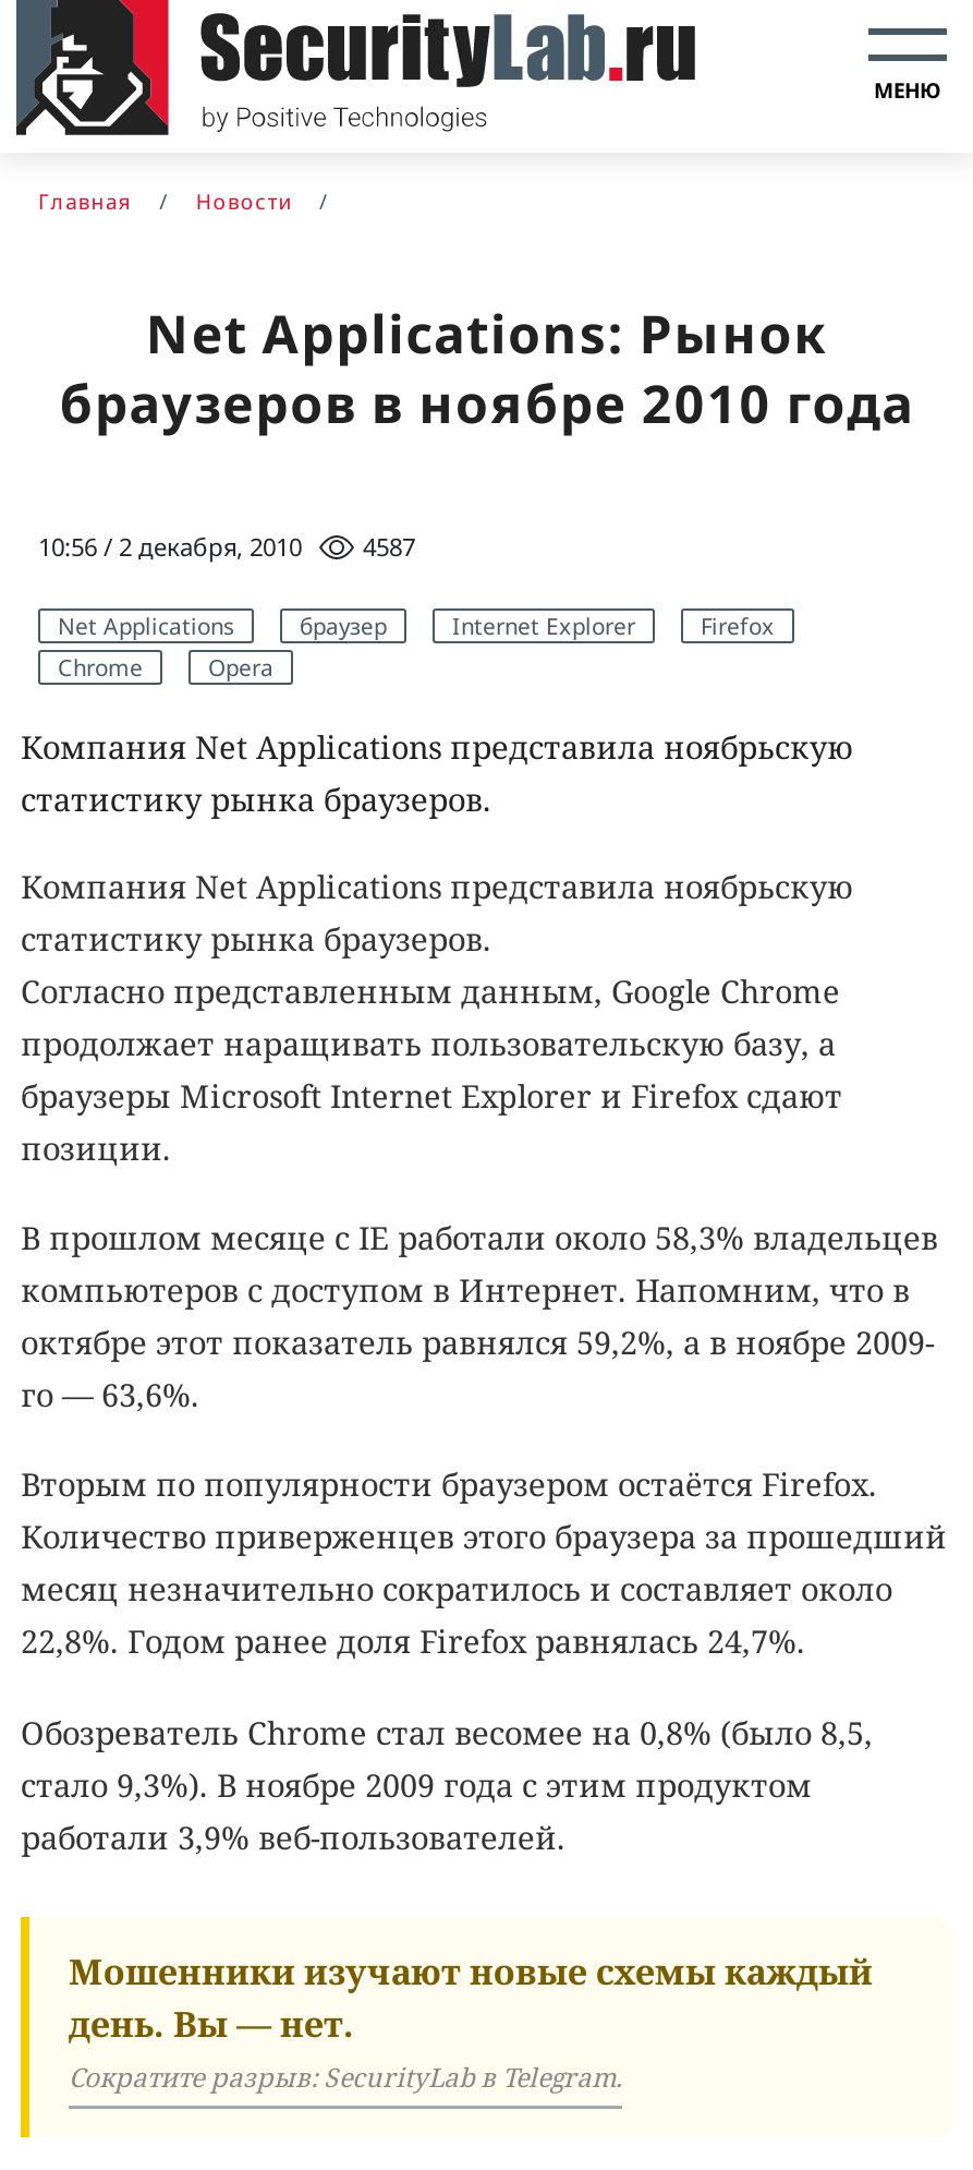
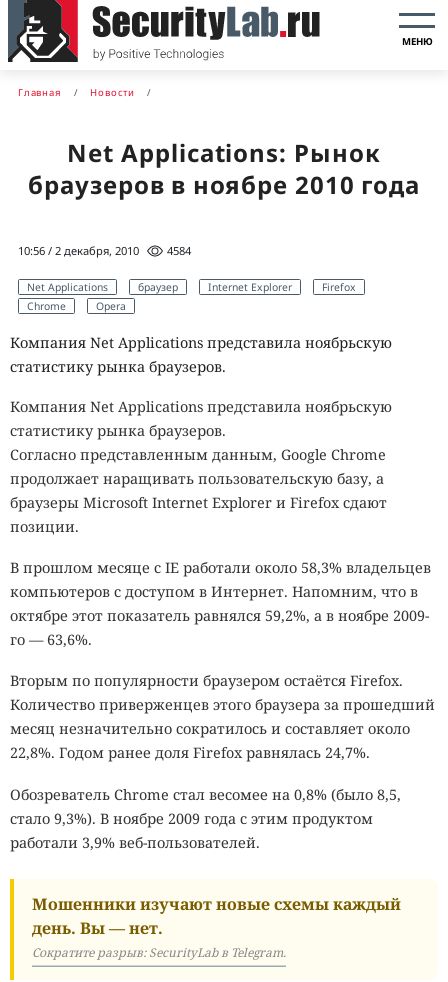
- 10:56 / 2 декабря, 2010 4587
+ 10:56 / 2 декабря, 2010 4584
